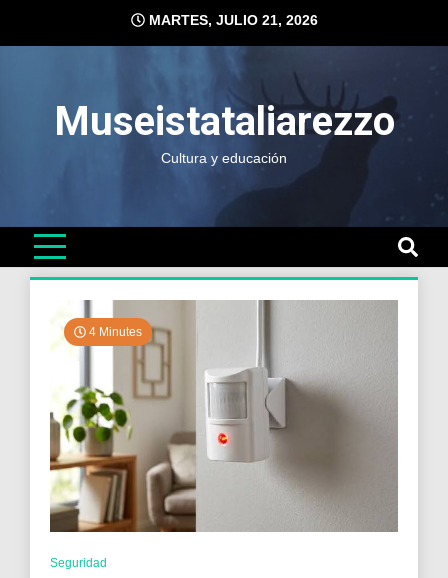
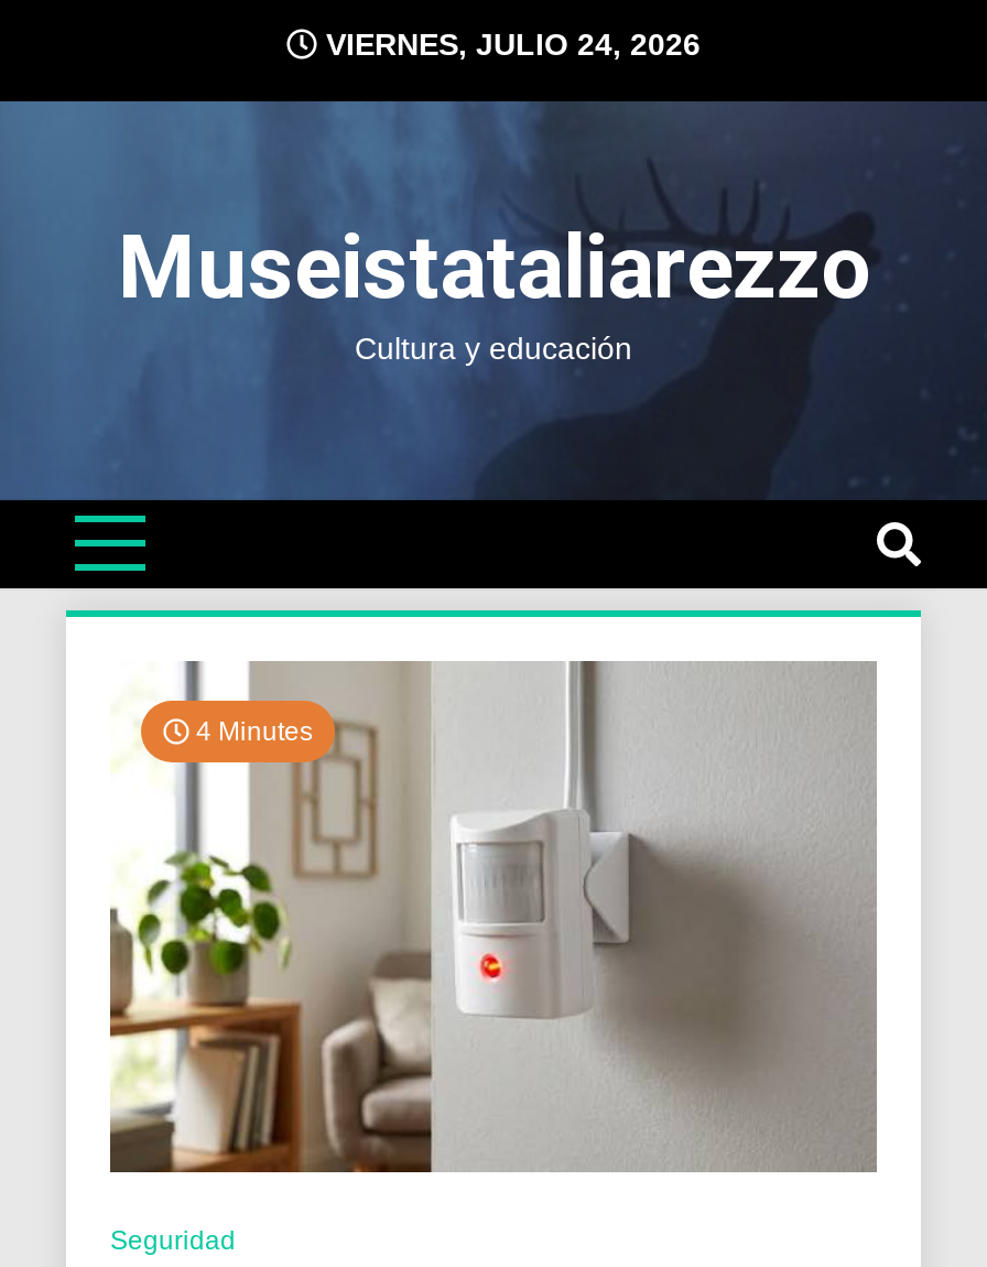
- MARTES, JULIO 21, 2026
+ VIERNES, JULIO 24, 2026
